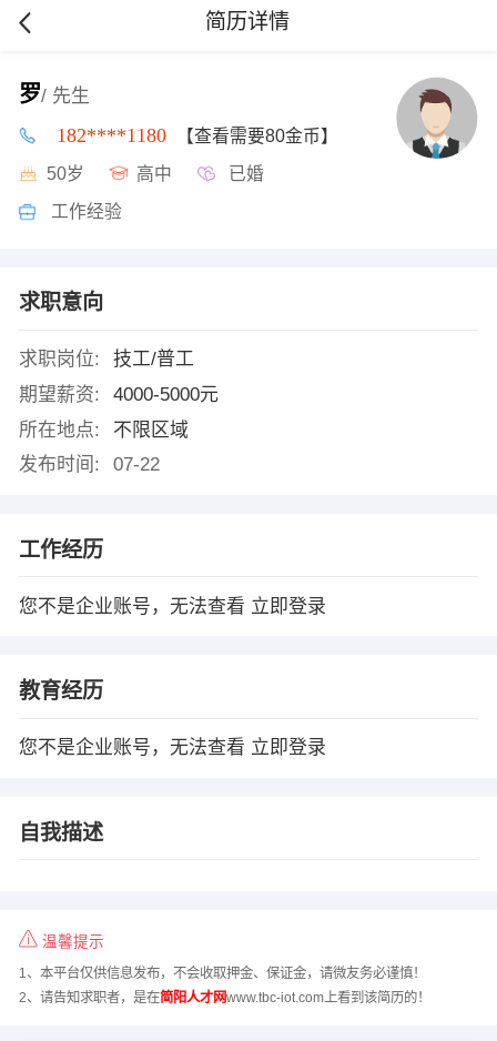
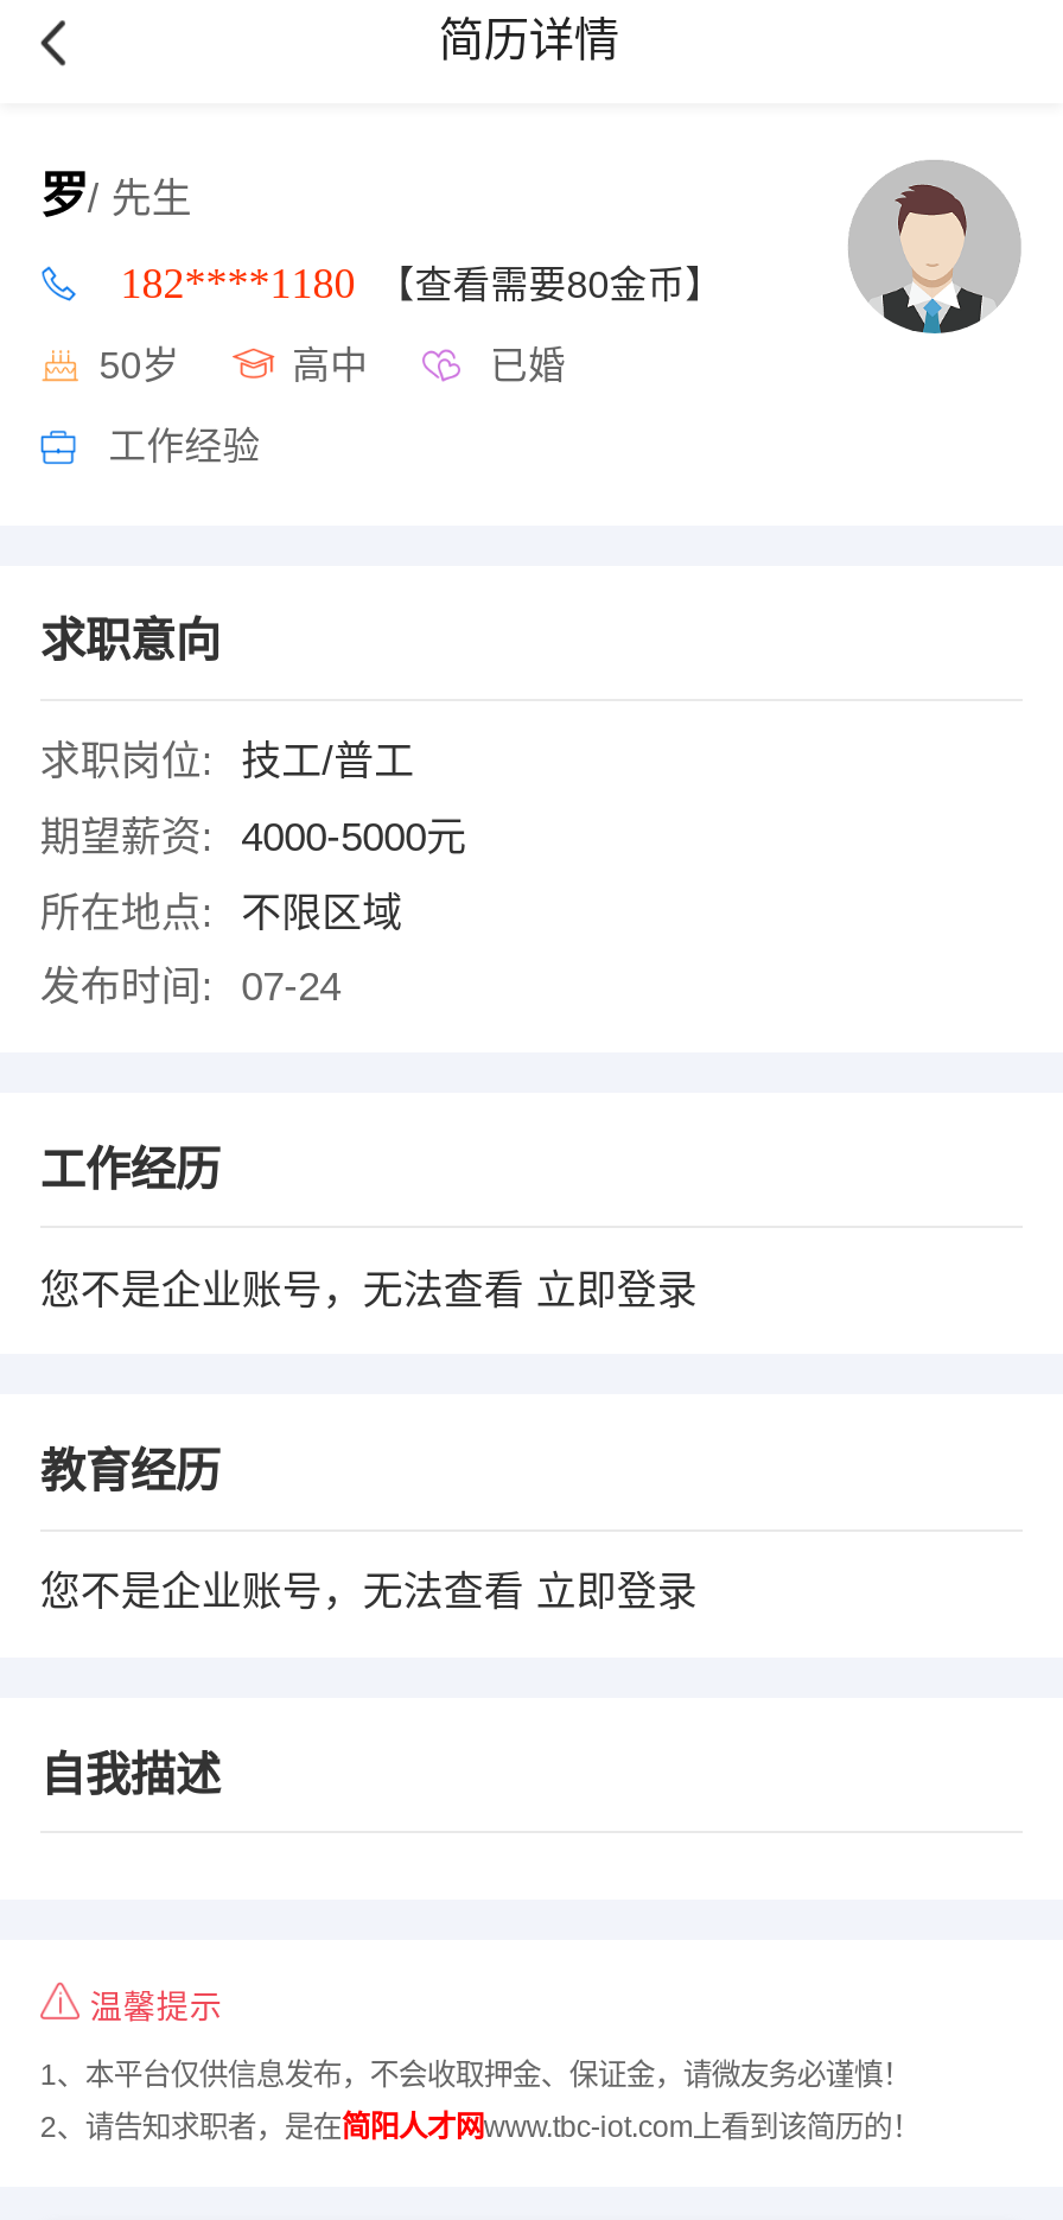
- 发布时间: 07-22
+ 发布时间: 07-24
